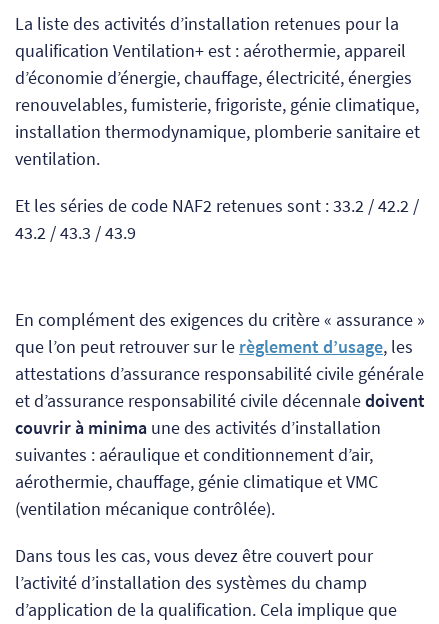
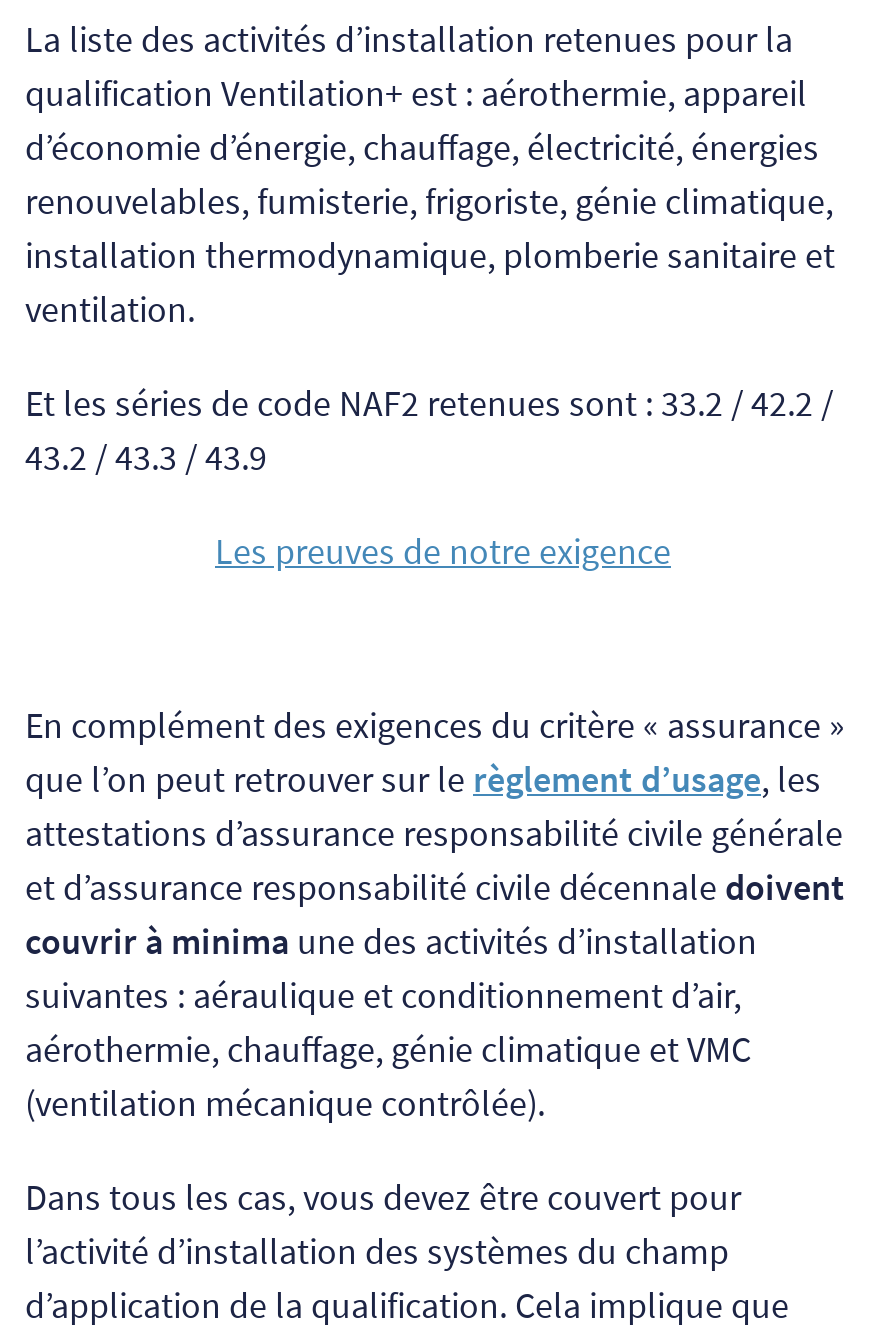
+ Les preuves de notre exigence
